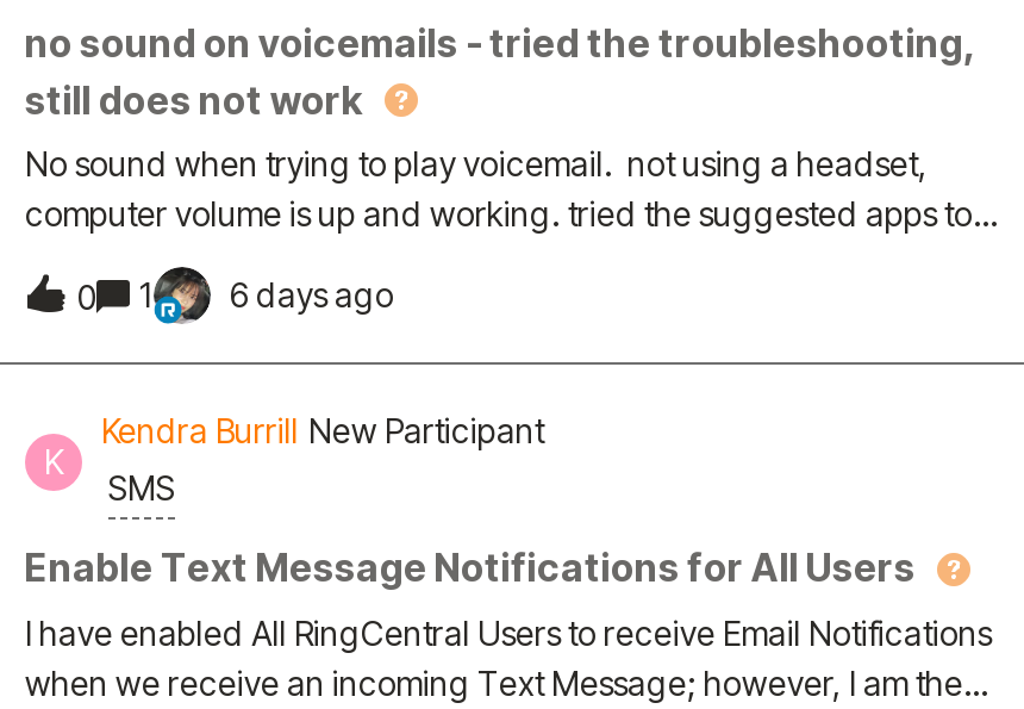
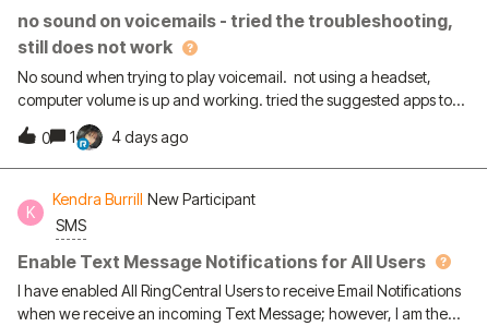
- 6 days ago
+ 4 days ago
